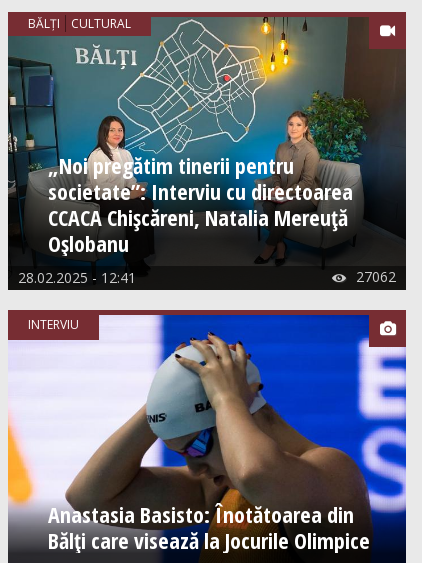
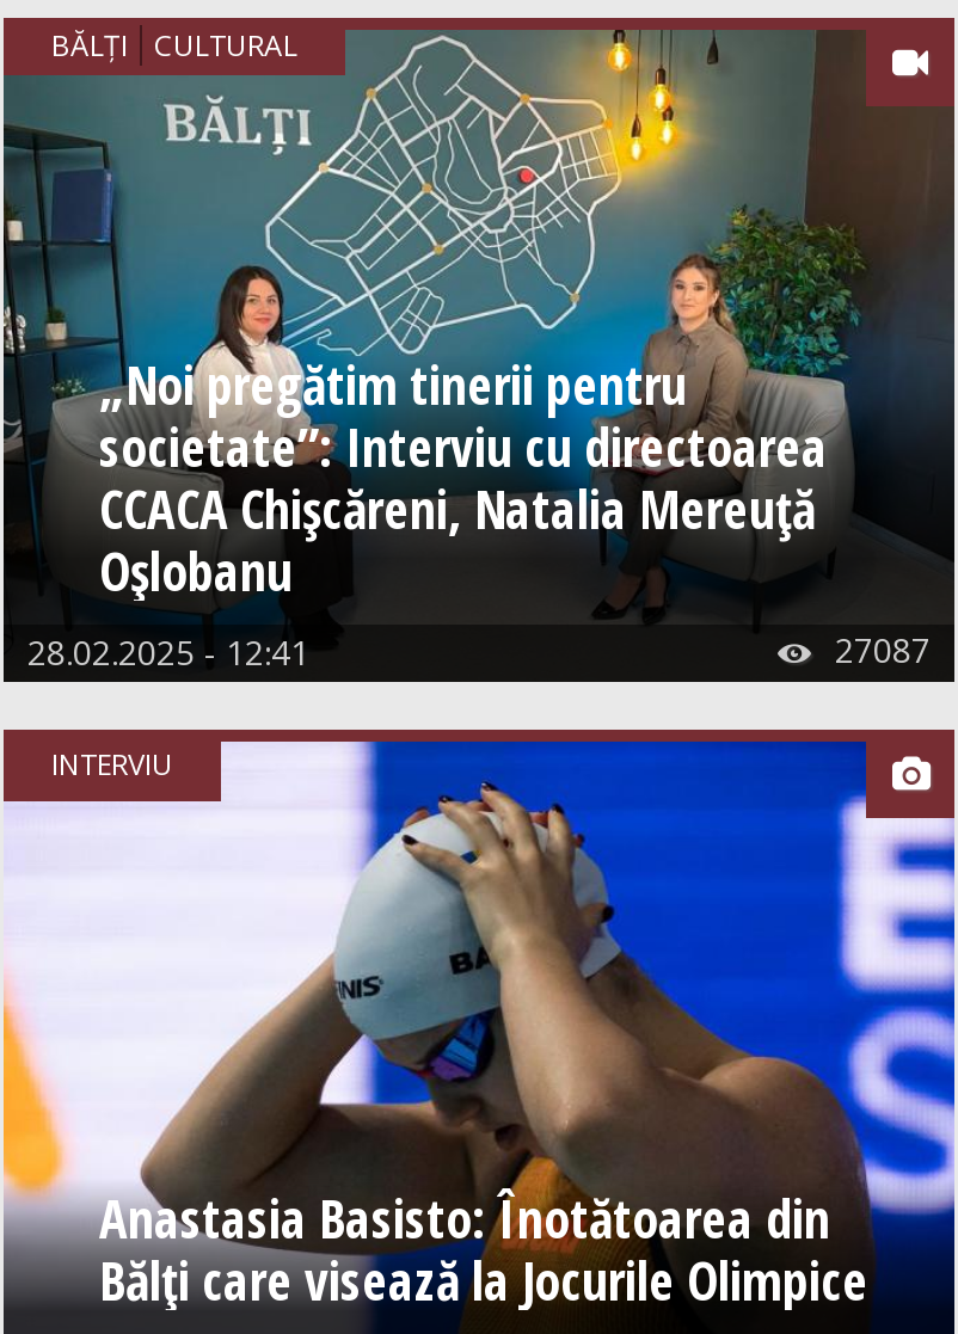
- 27062
+ 27087
